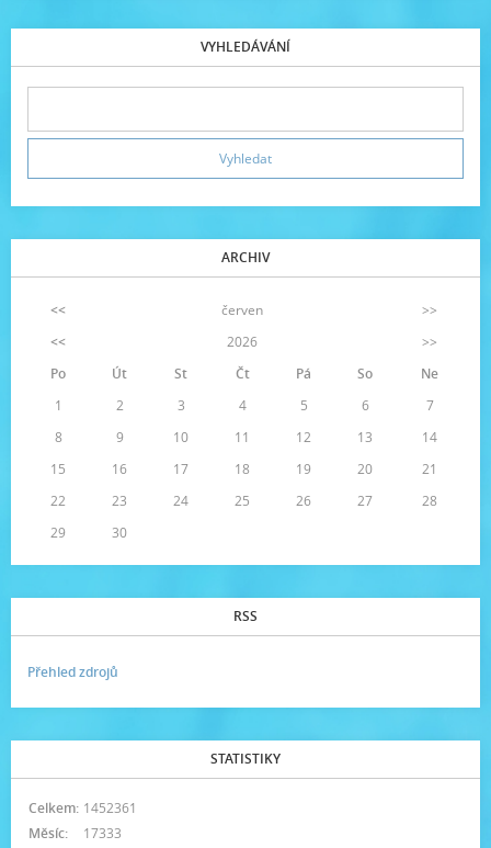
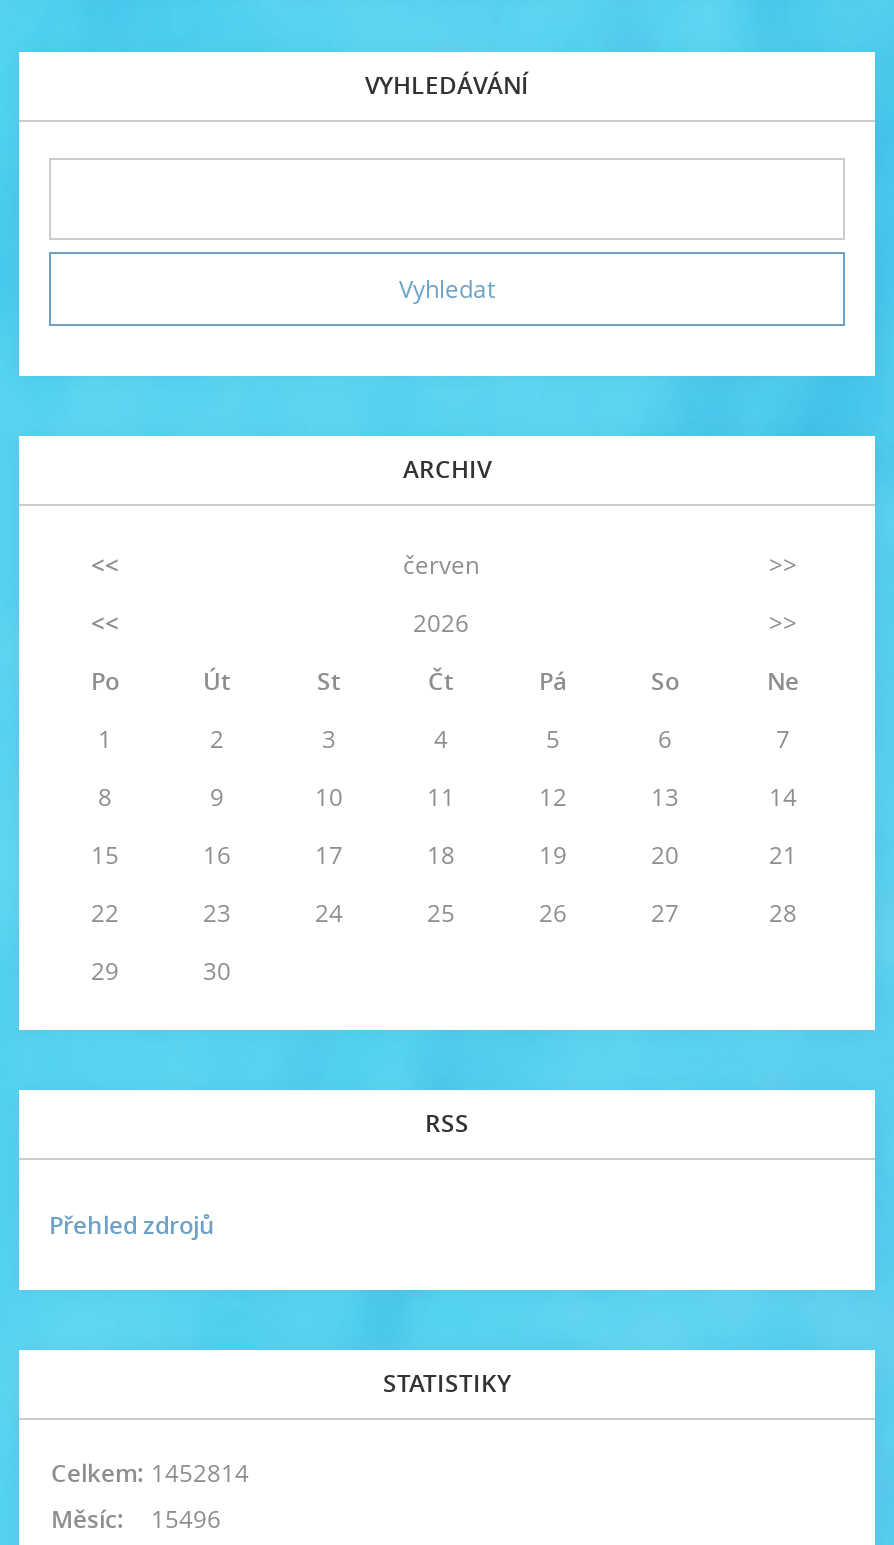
- Celkem: 1452361
+ Celkem: 1452814

- Měsíc: 17333
+ Měsíc: 15496
